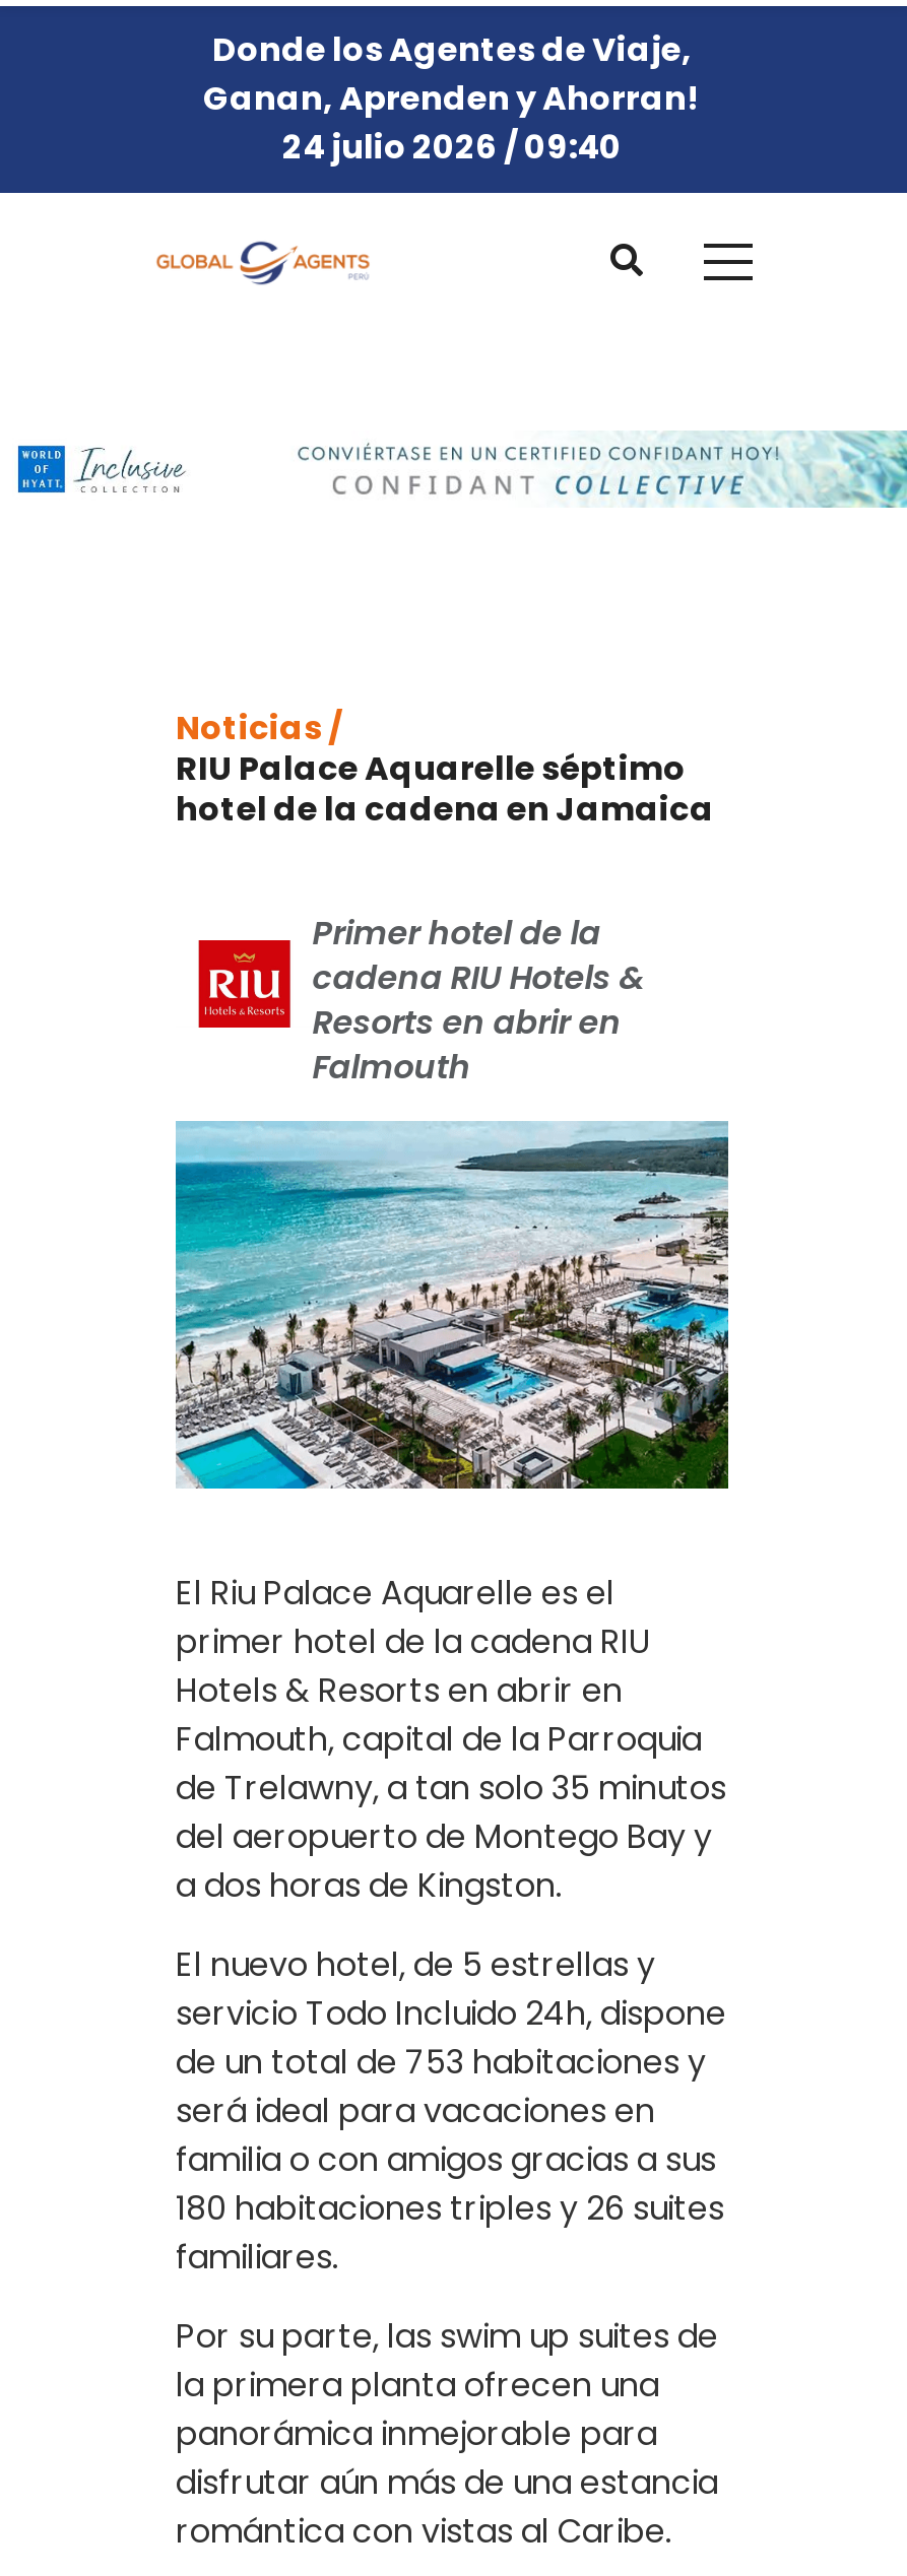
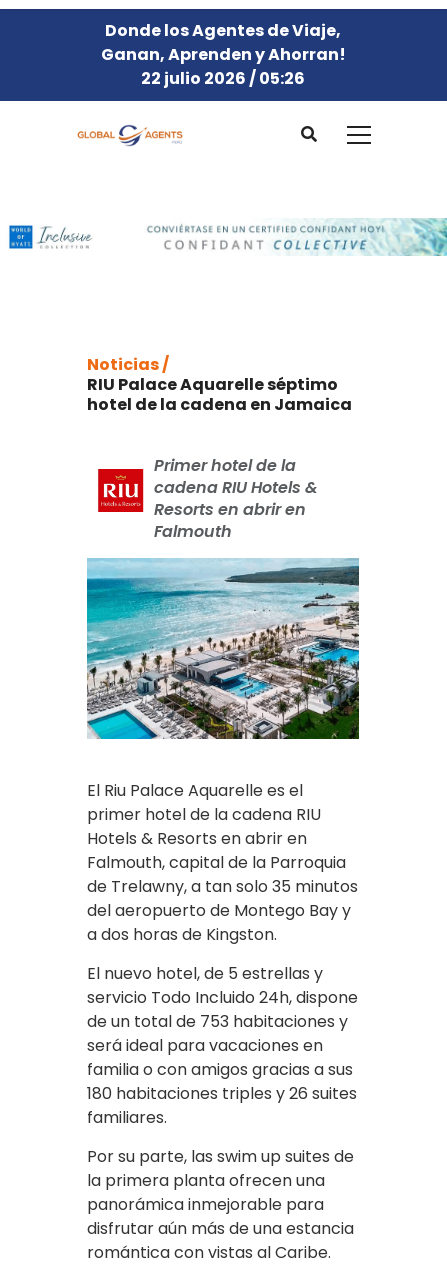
- 24 julio 2026 / 09:40
+ 22 julio 2026 / 05:26
